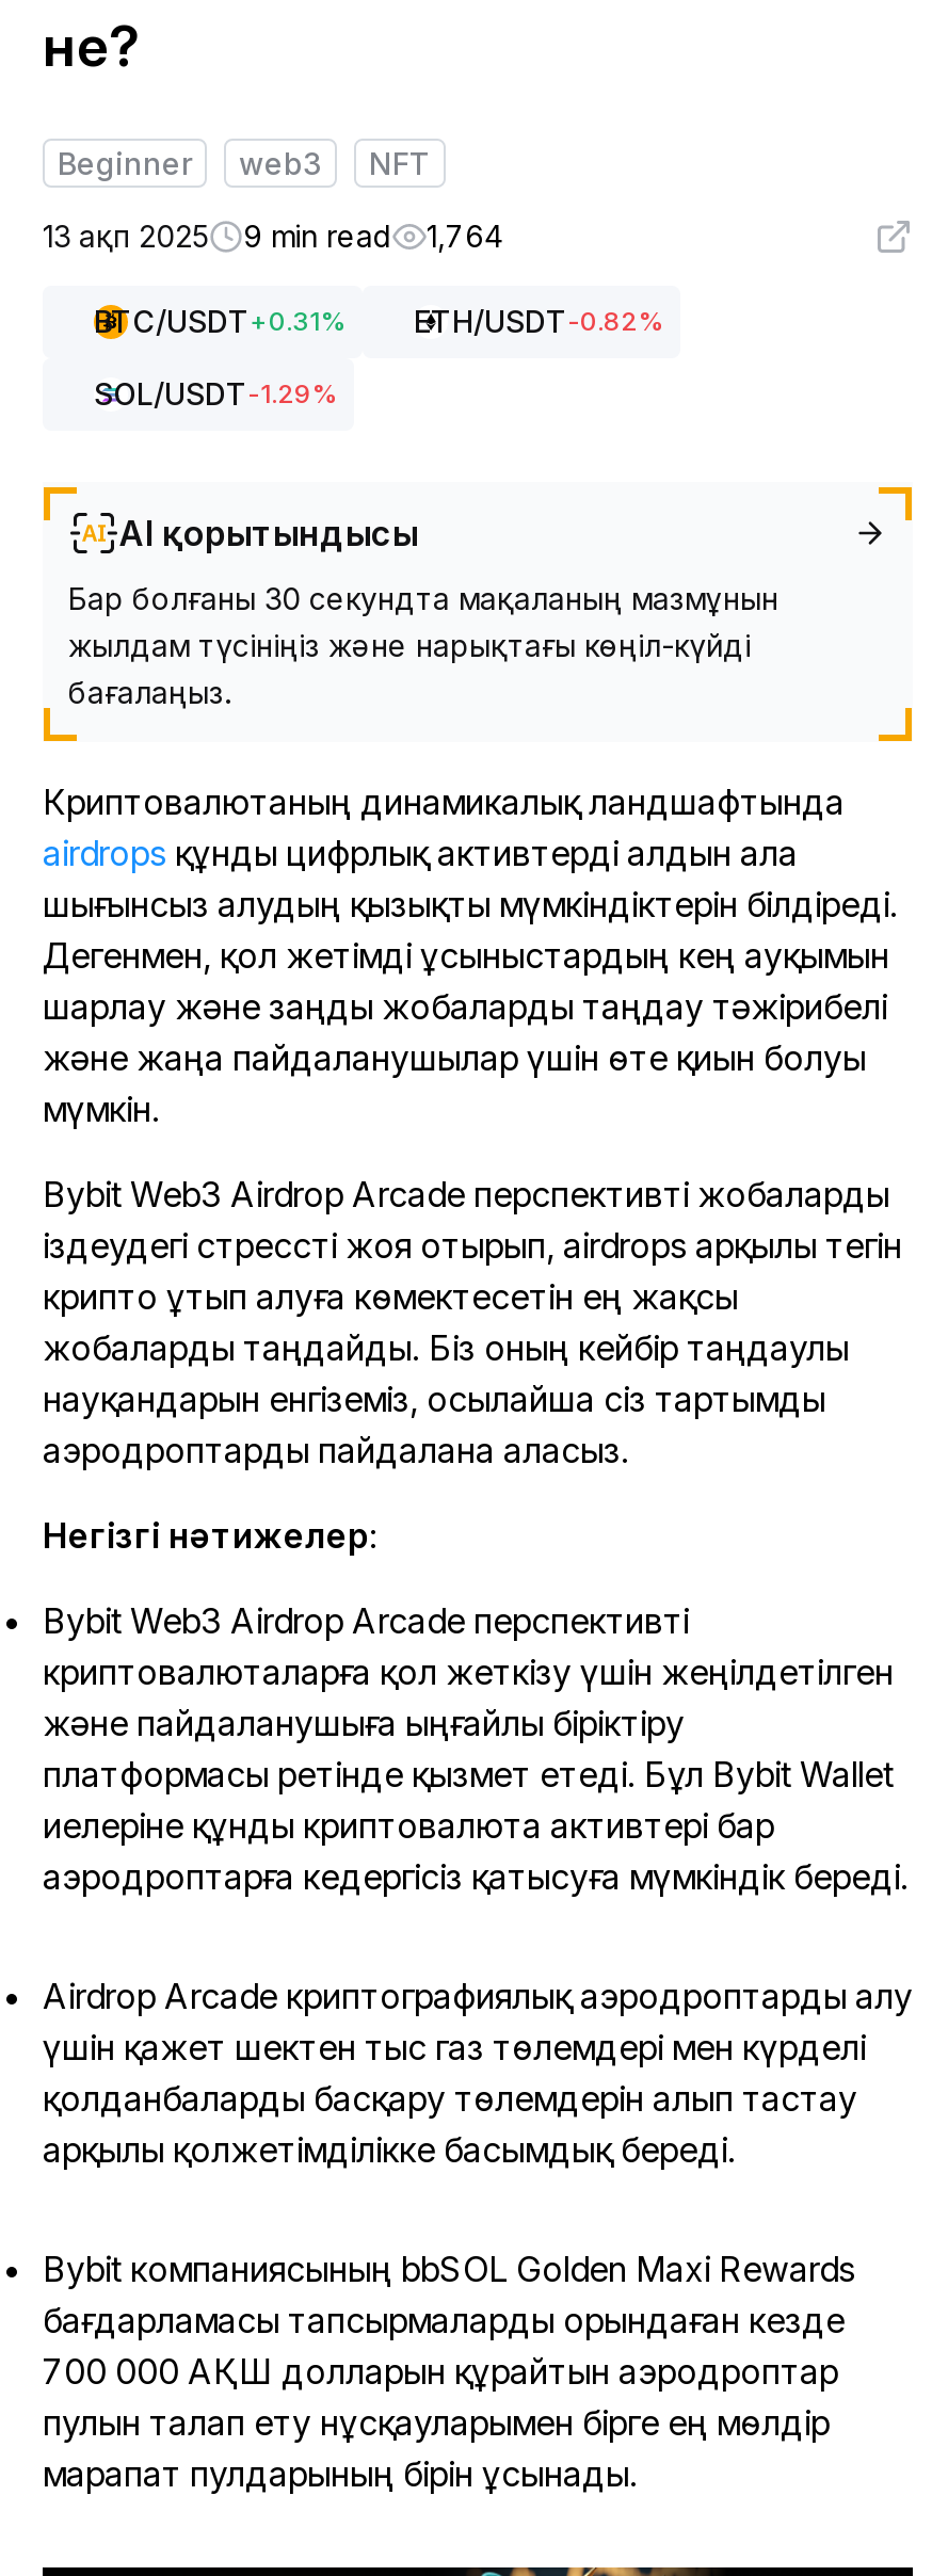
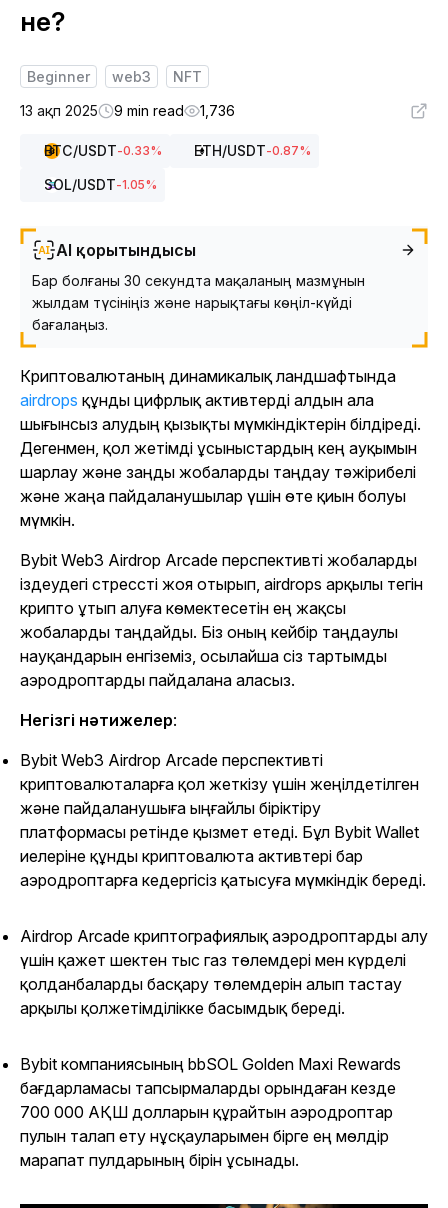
- 13 ақп 2025 9 min read 1,764
+ 13 ақп 2025 9 min read 1,736

- BTC/USDT +0.31%
- ETH/USDT-0.82%
+ BTC/USDT-0.33%
+ ETH/USDT-0.87%

- SOL/USDT-1.29%
+ SOL/USDT-1.05%
